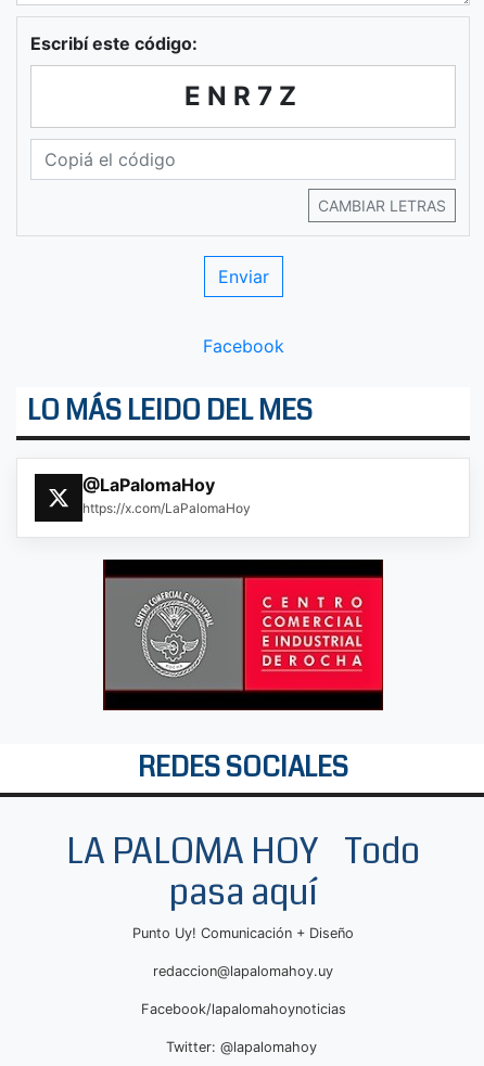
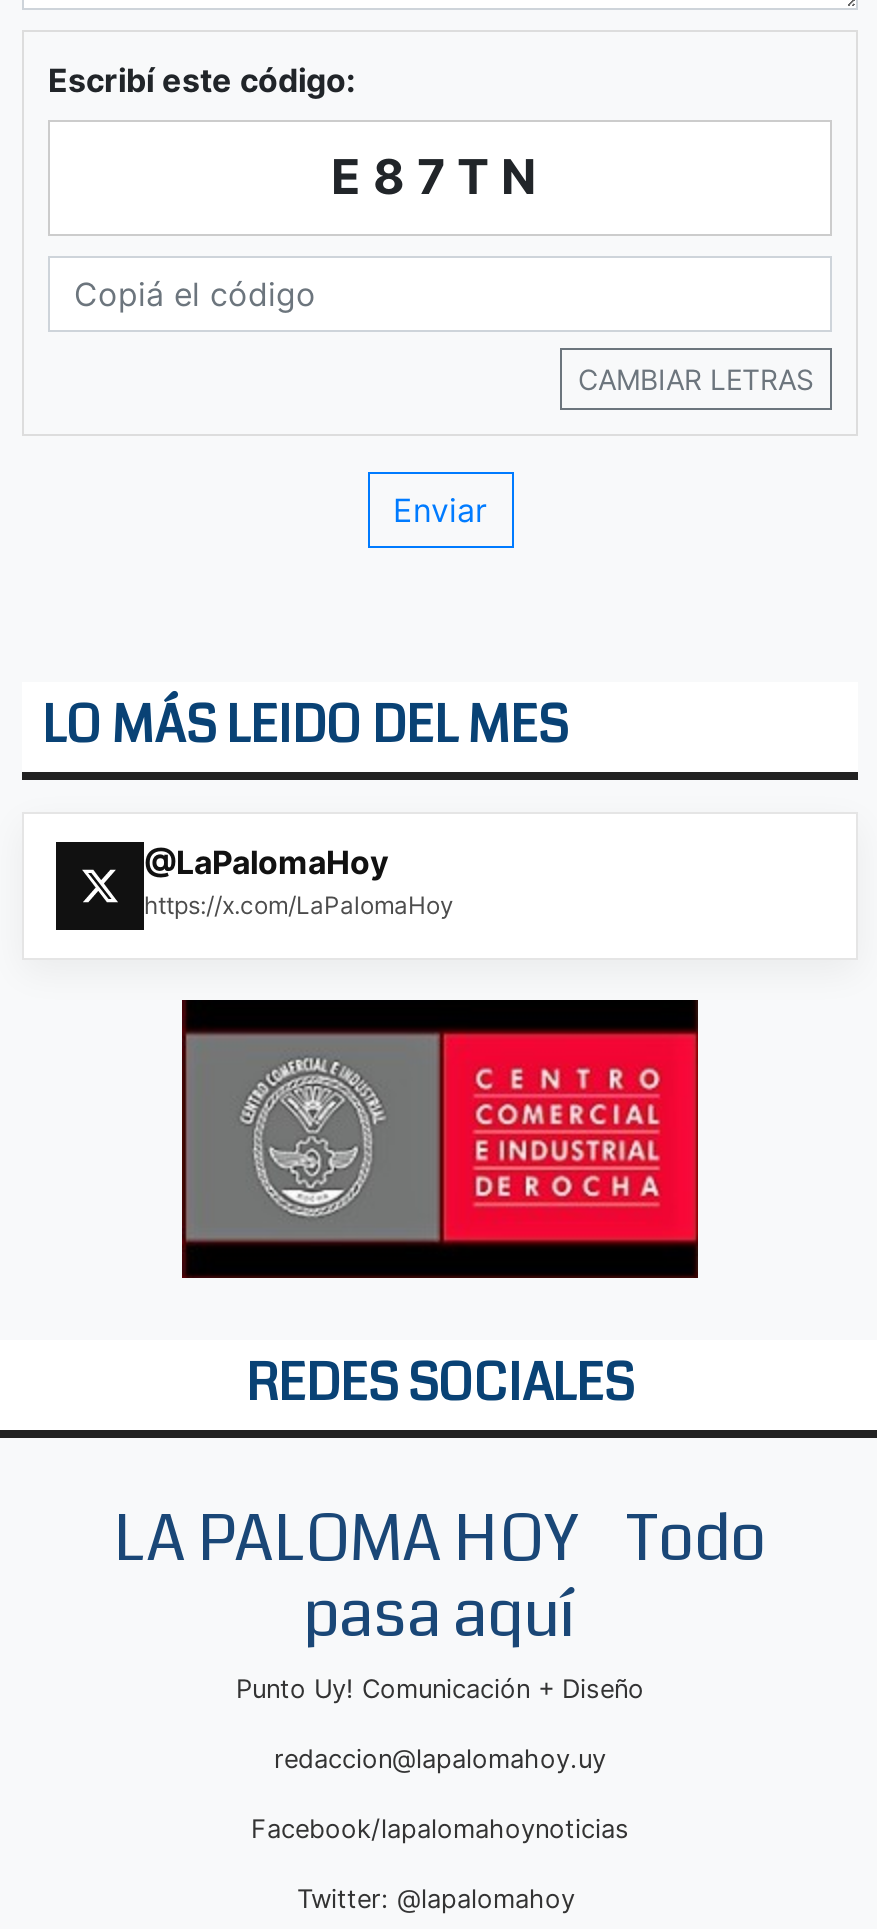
- ENR7Z
+ E87TN

- Facebook
